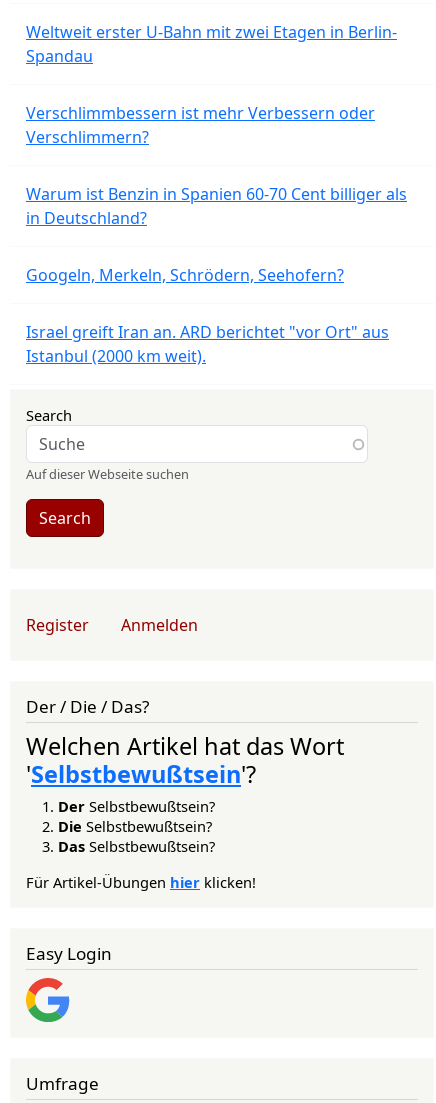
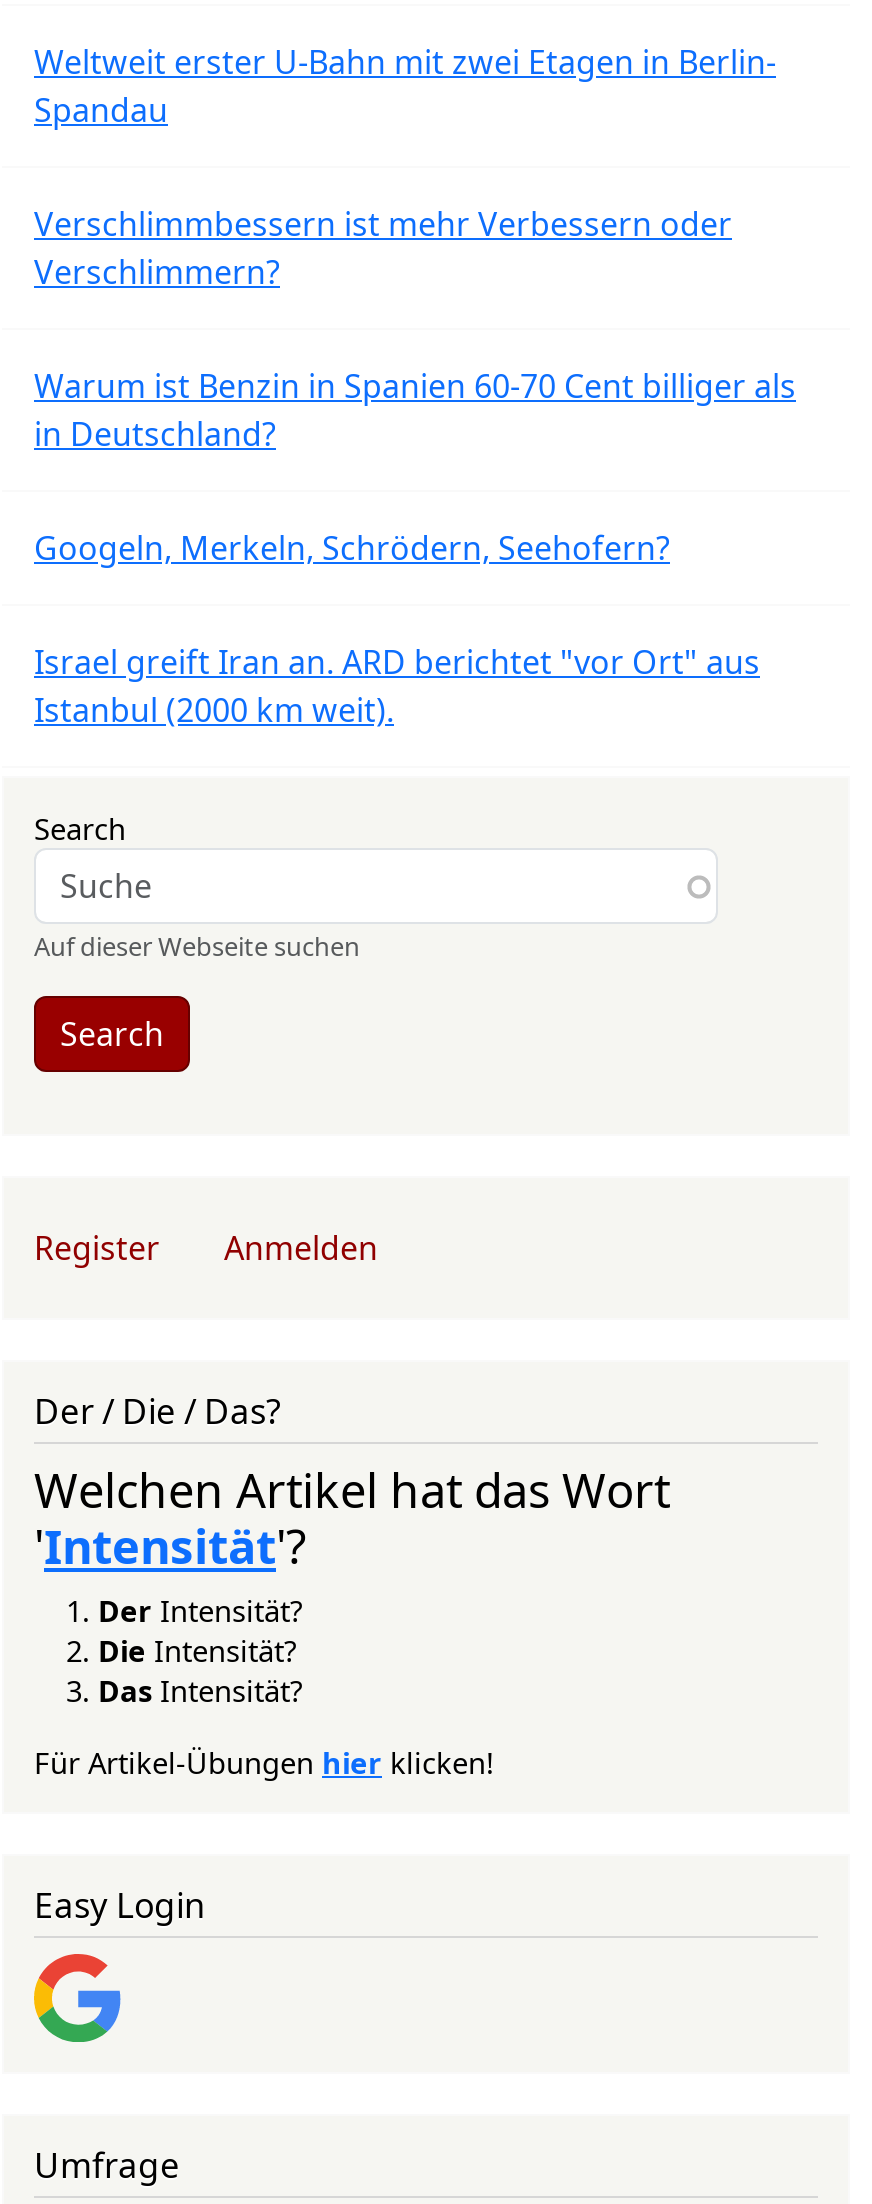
- 'Selbstbewußtsein'?
- Der Selbstbewußtsein?
- Die Selbstbewußtsein?
- Das Selbstbewußtsein?
+ 'Intensität'?
+ Der Intensität?
+ Die Intensität?
+ Das Intensität?
